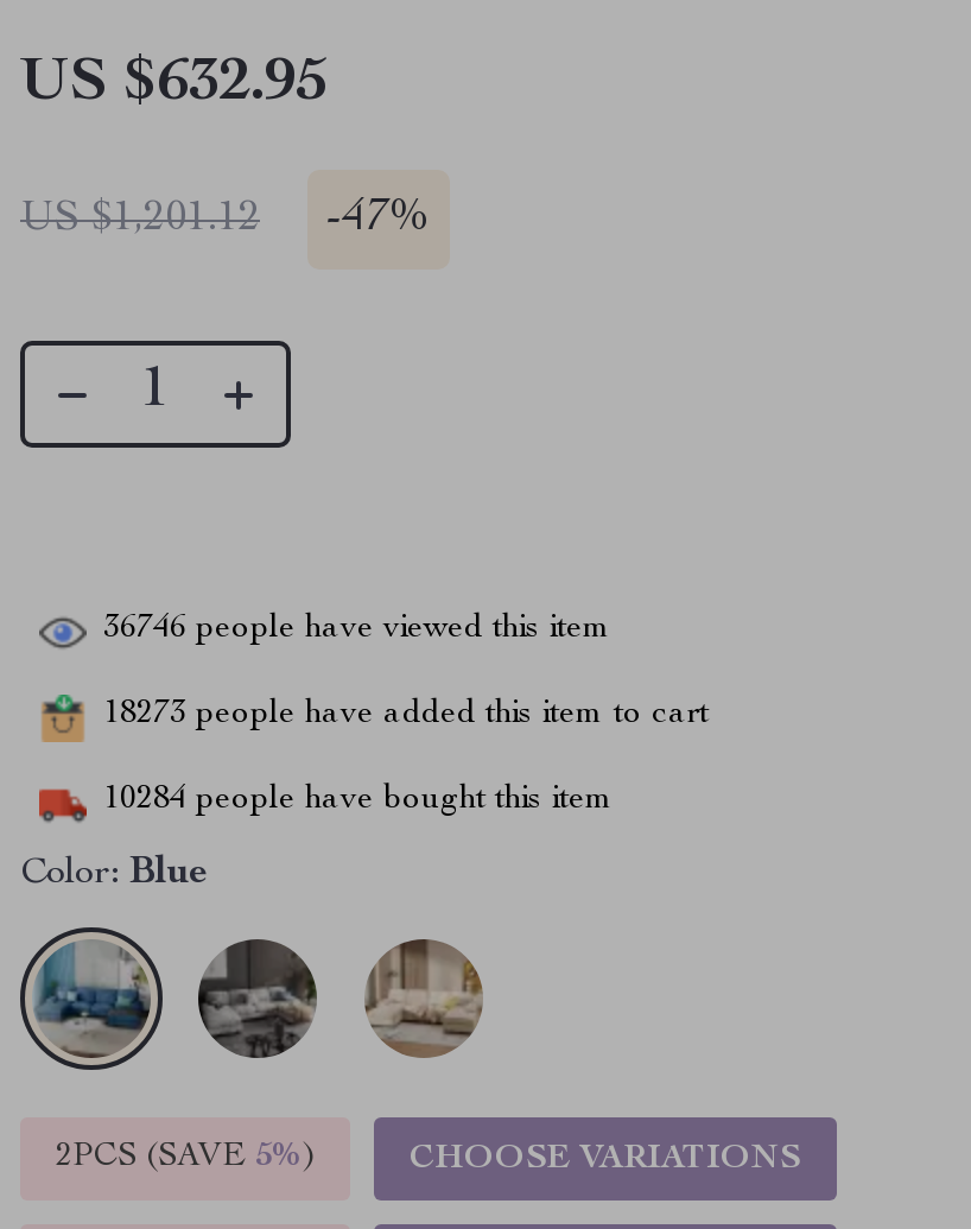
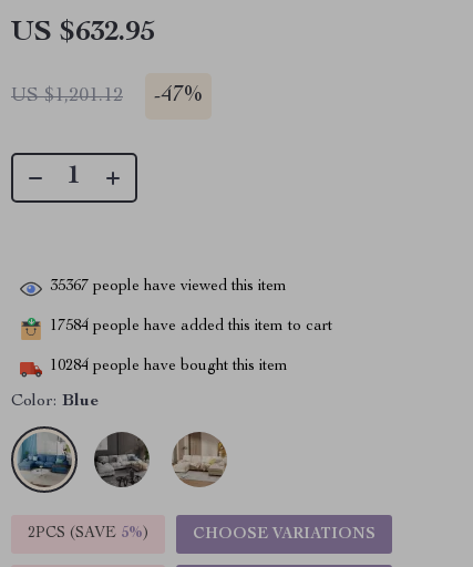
- 36746 people have viewed this item
+ 35367 people have viewed this item

- 18273 people have added this item to cart
+ 17584 people have added this item to cart
